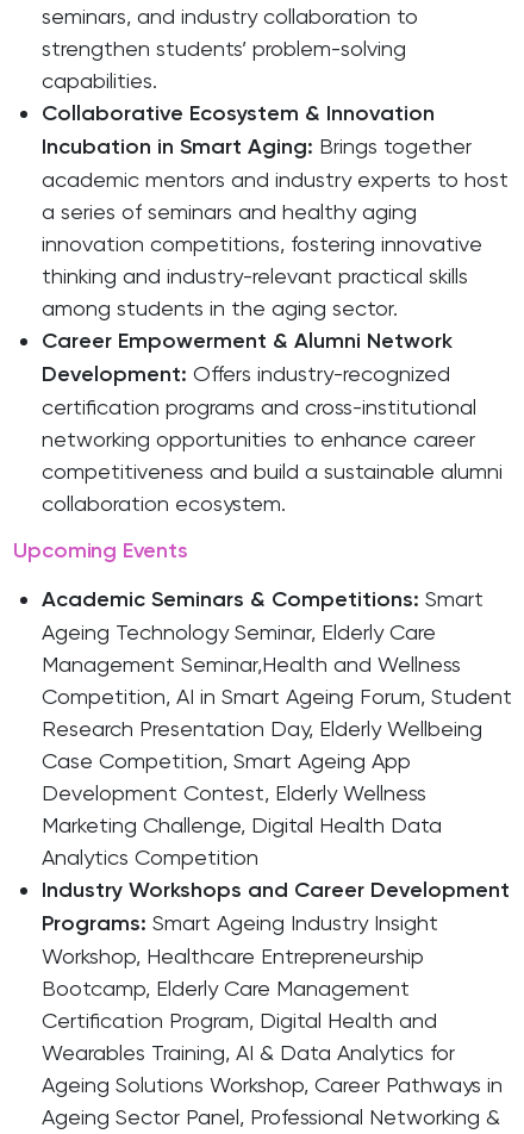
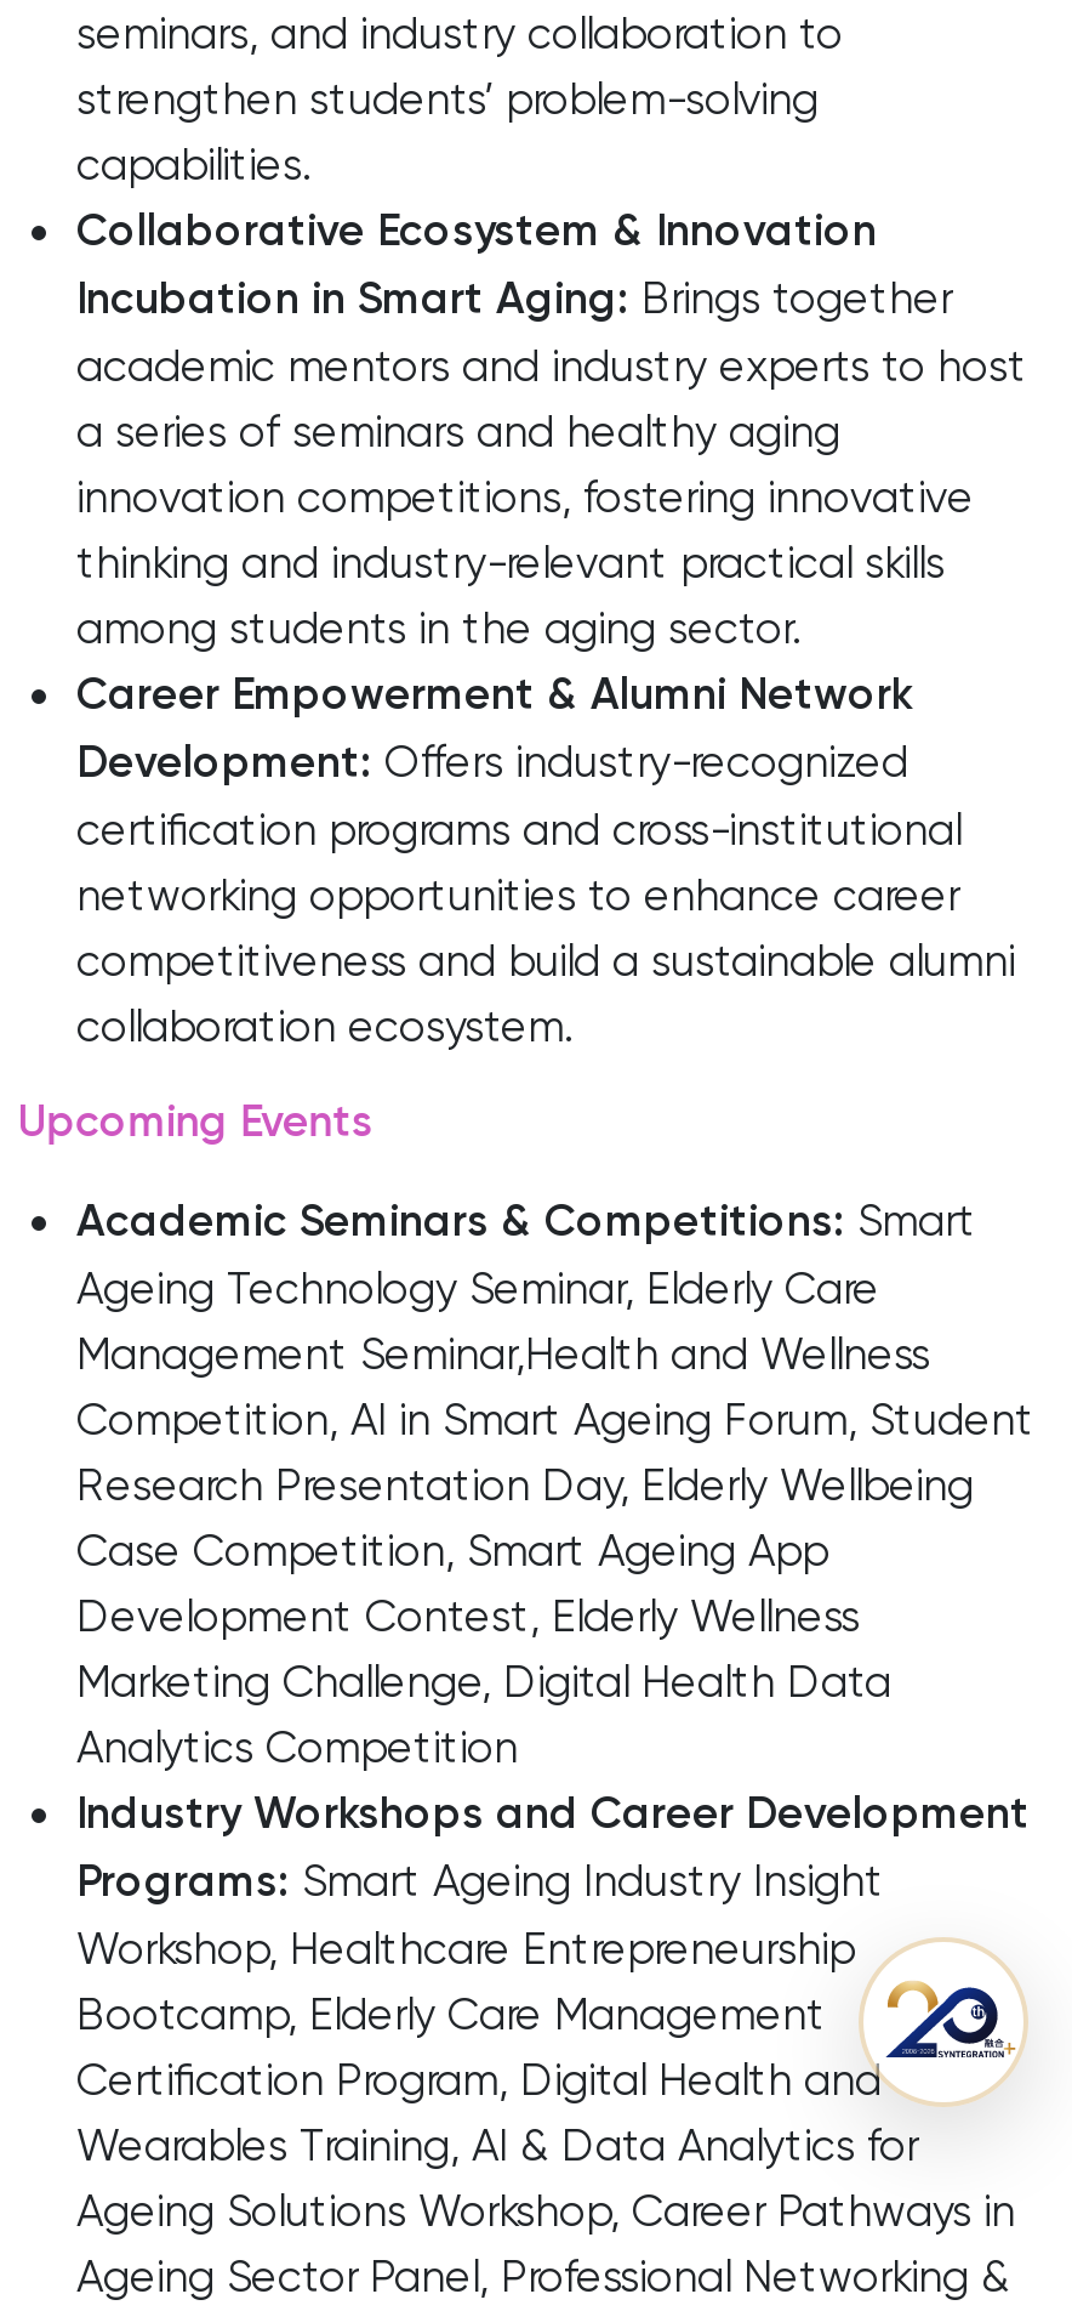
+ [image]
